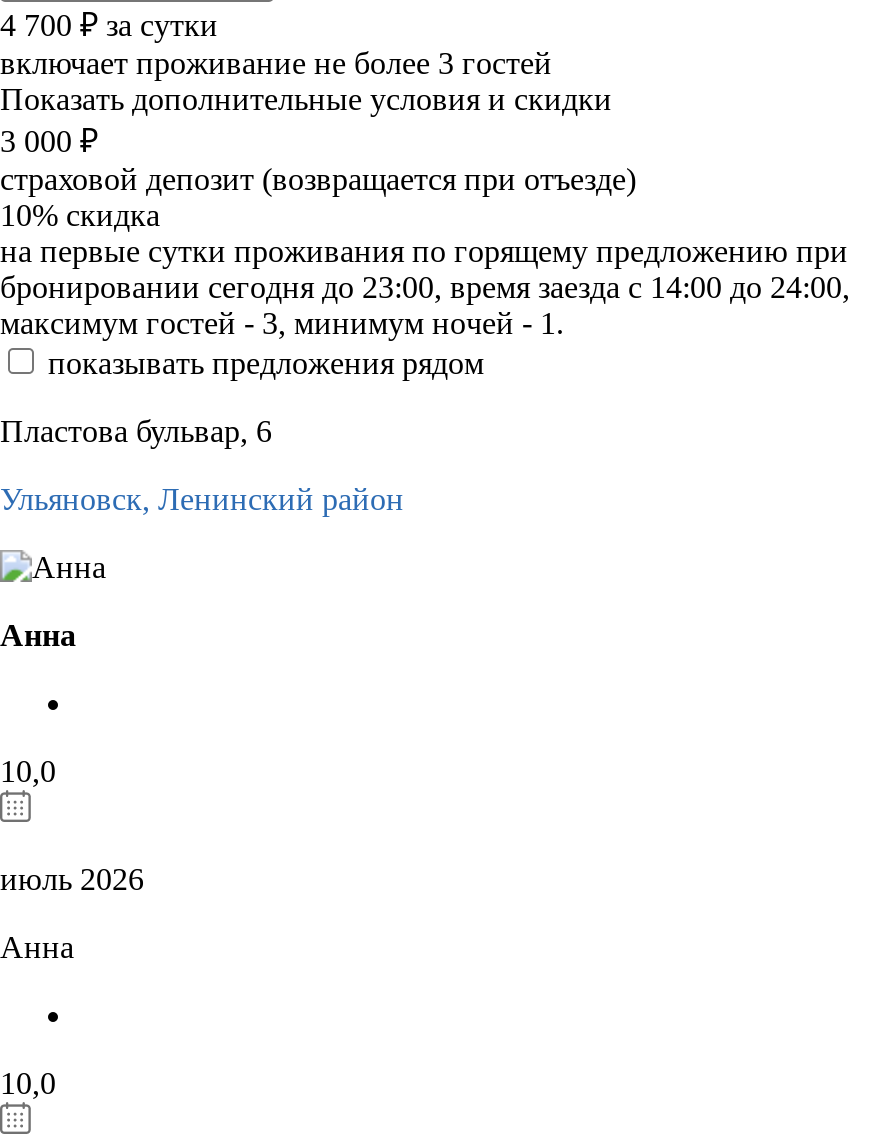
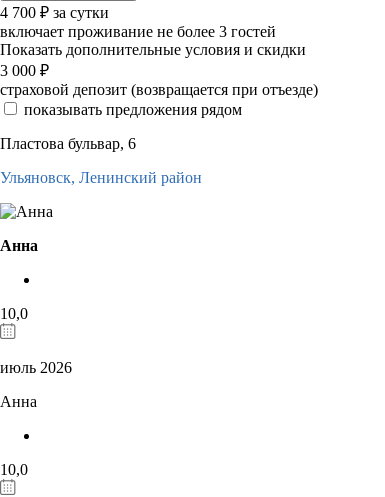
- 10% скидка
- на первые сутки проживания по горящему предложению при
- бронировании сегодня до 23:00, время заезда с 14:00 до 24:00,
- максимум гостей - 3, минимум ночей - 1.
